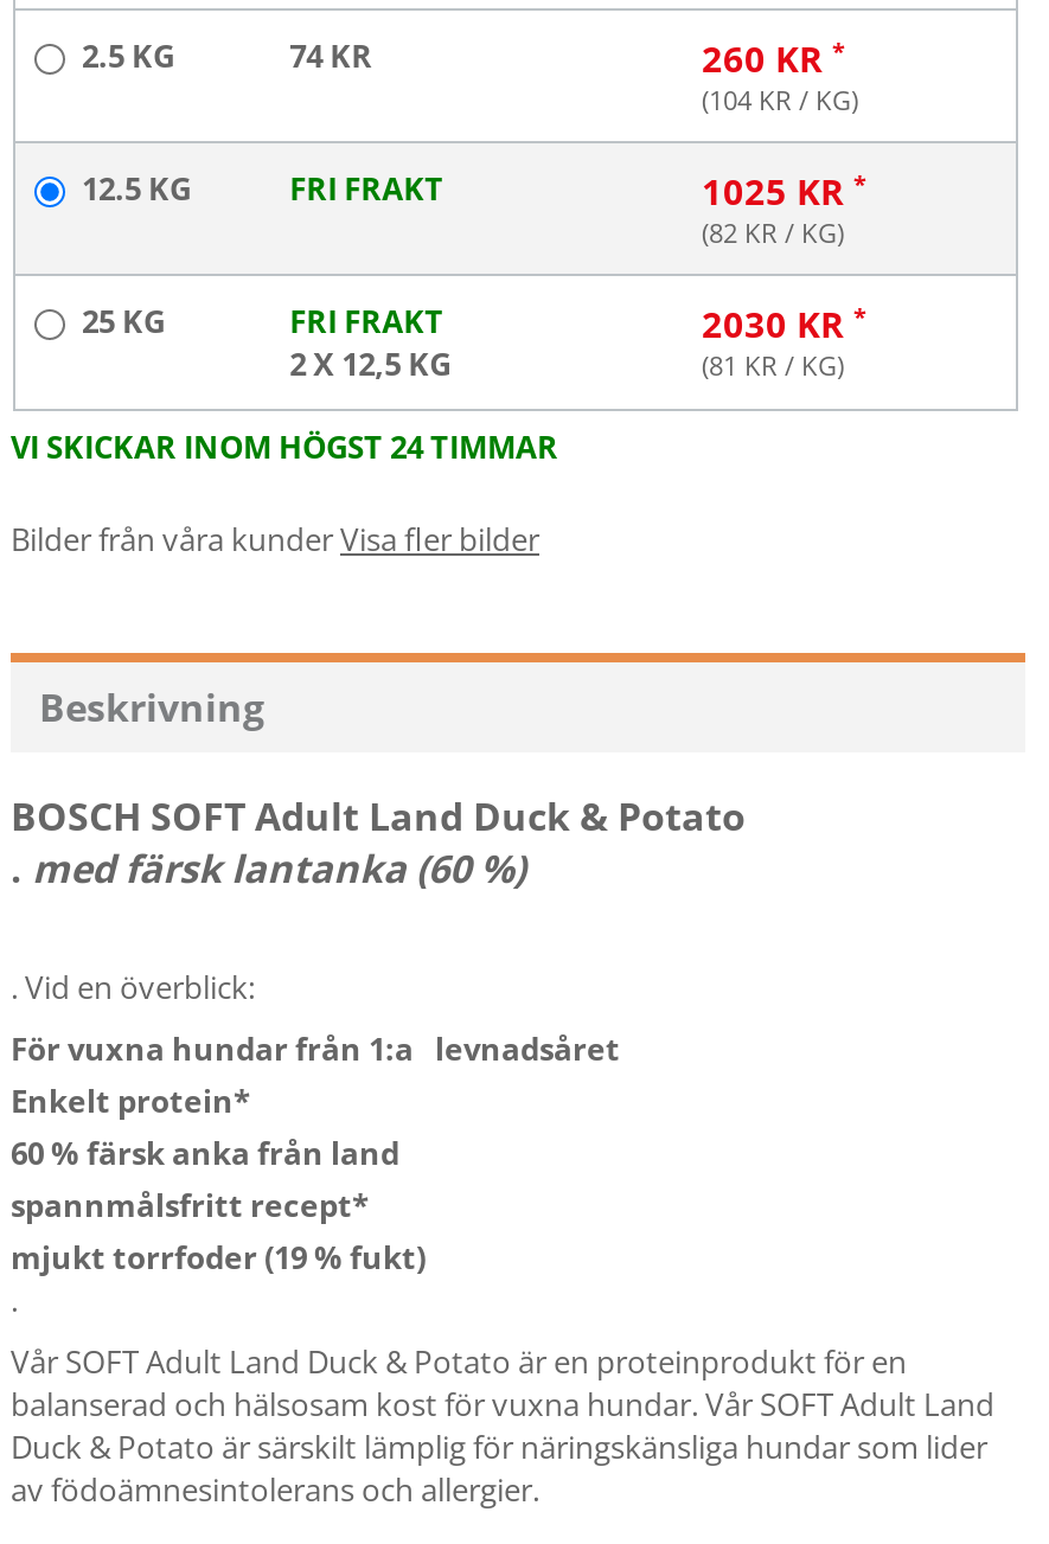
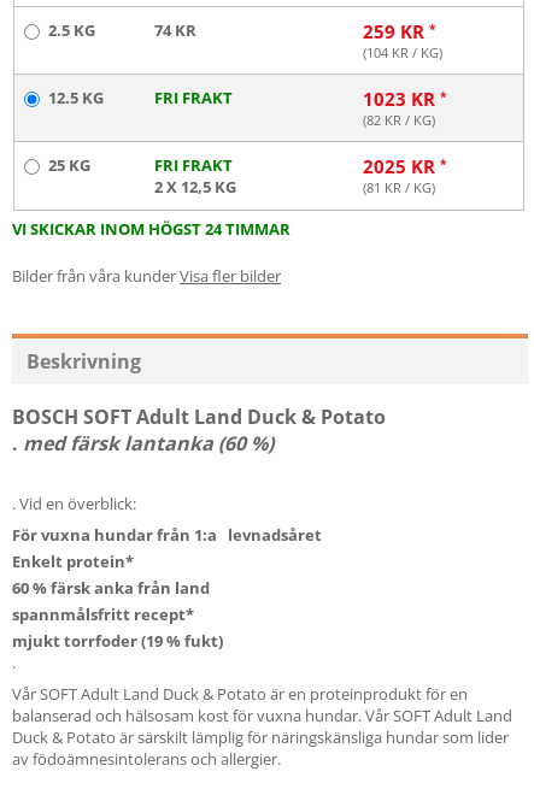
- 260 KR
+ 259 KR

- 1025 KR
+ 1023 KR

- 2030 KR
+ 2025 KR
